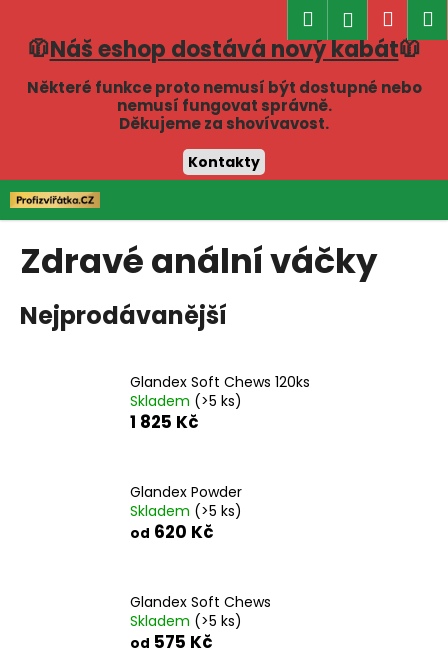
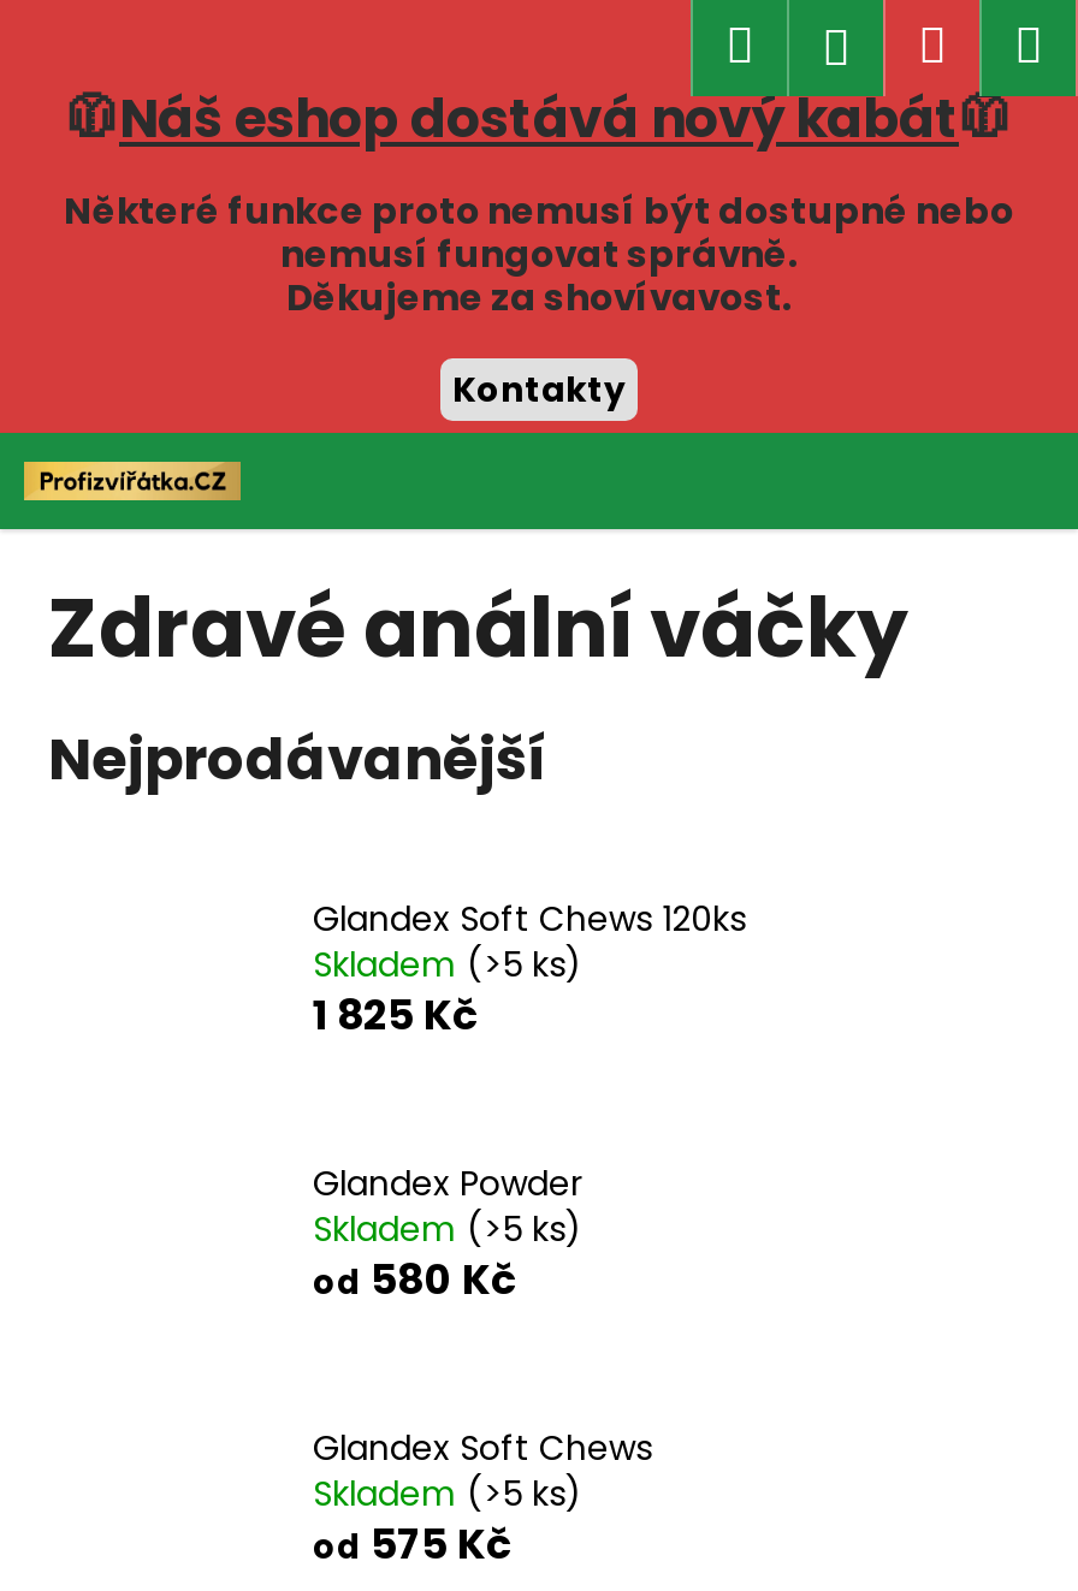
- od 620 Kč
+ od 580 Kč
